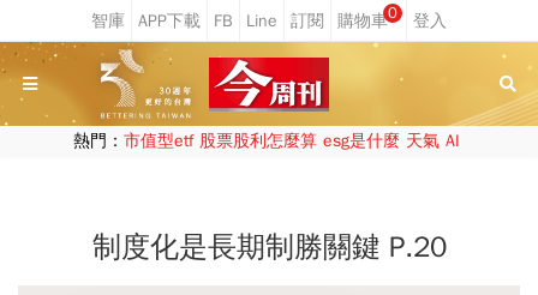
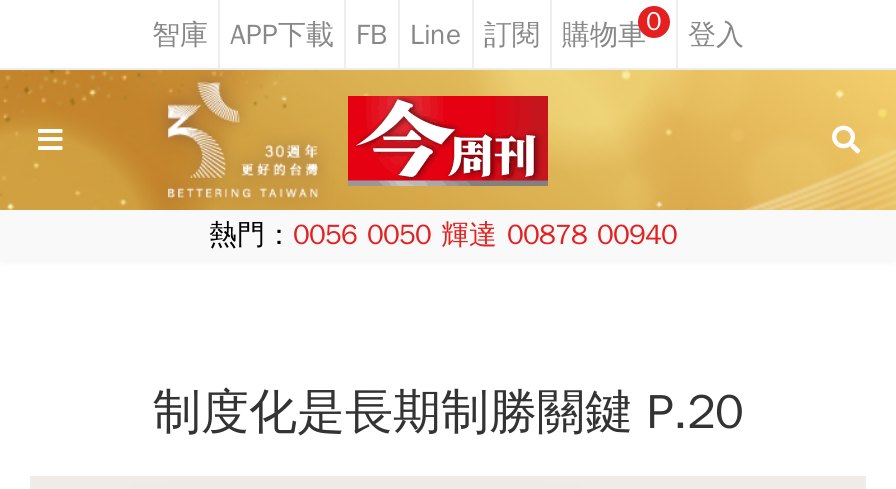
- 熱門：市值型etf 股票股利怎麼算 esg是什麼 天氣 AI
+ 熱門：0056 0050 輝達 00878 00940
